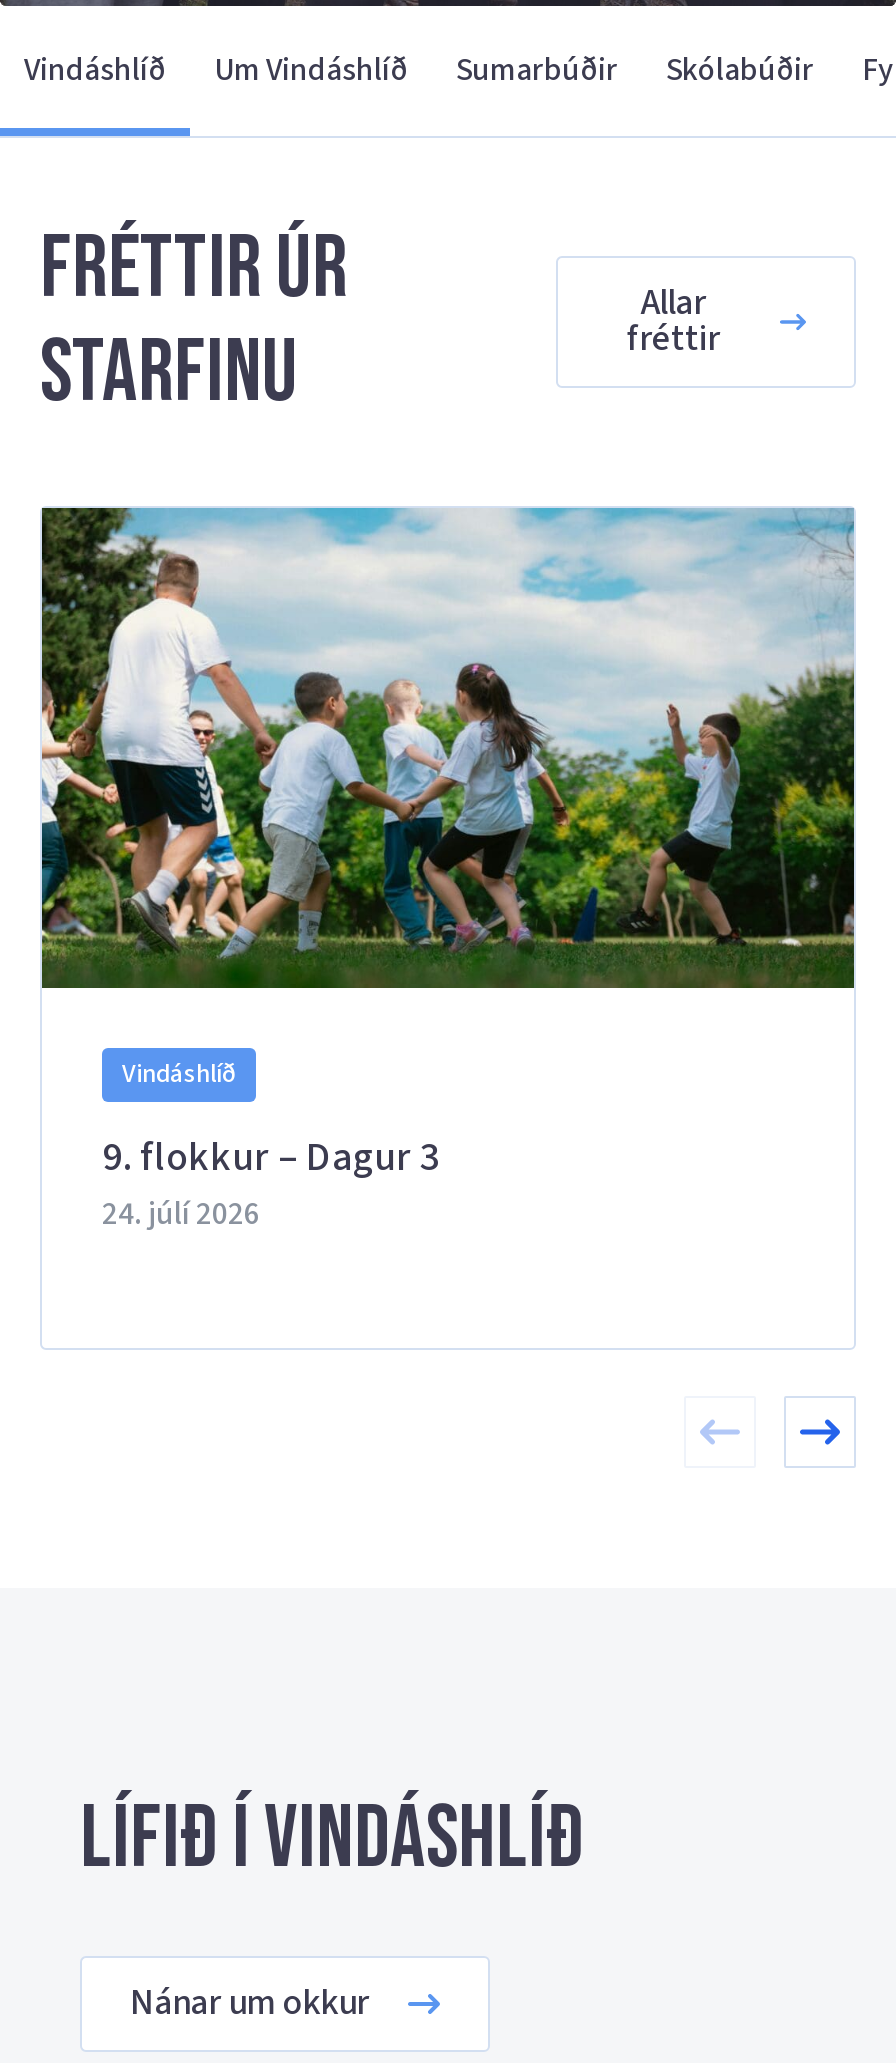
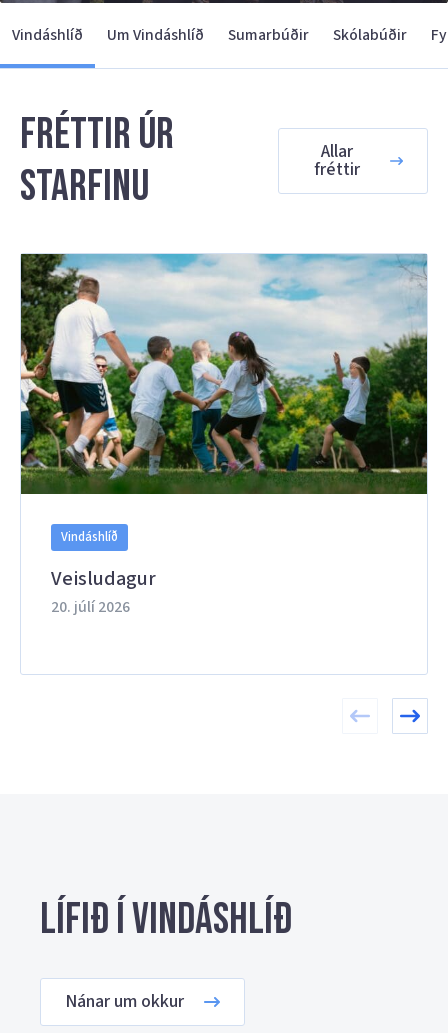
- 9. flokkur – Dagur 3
- 24. júlí 2026
+ Veisludagur
+ 20. júlí 2026
